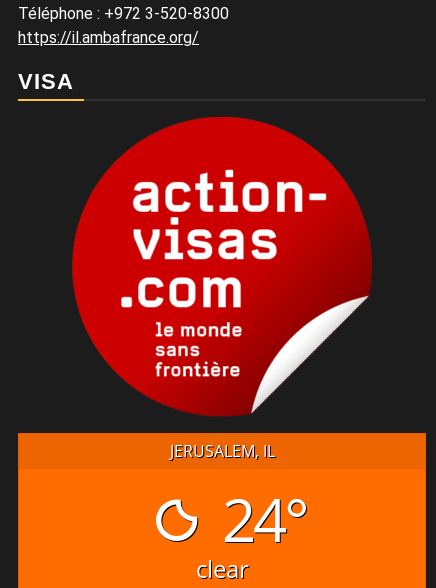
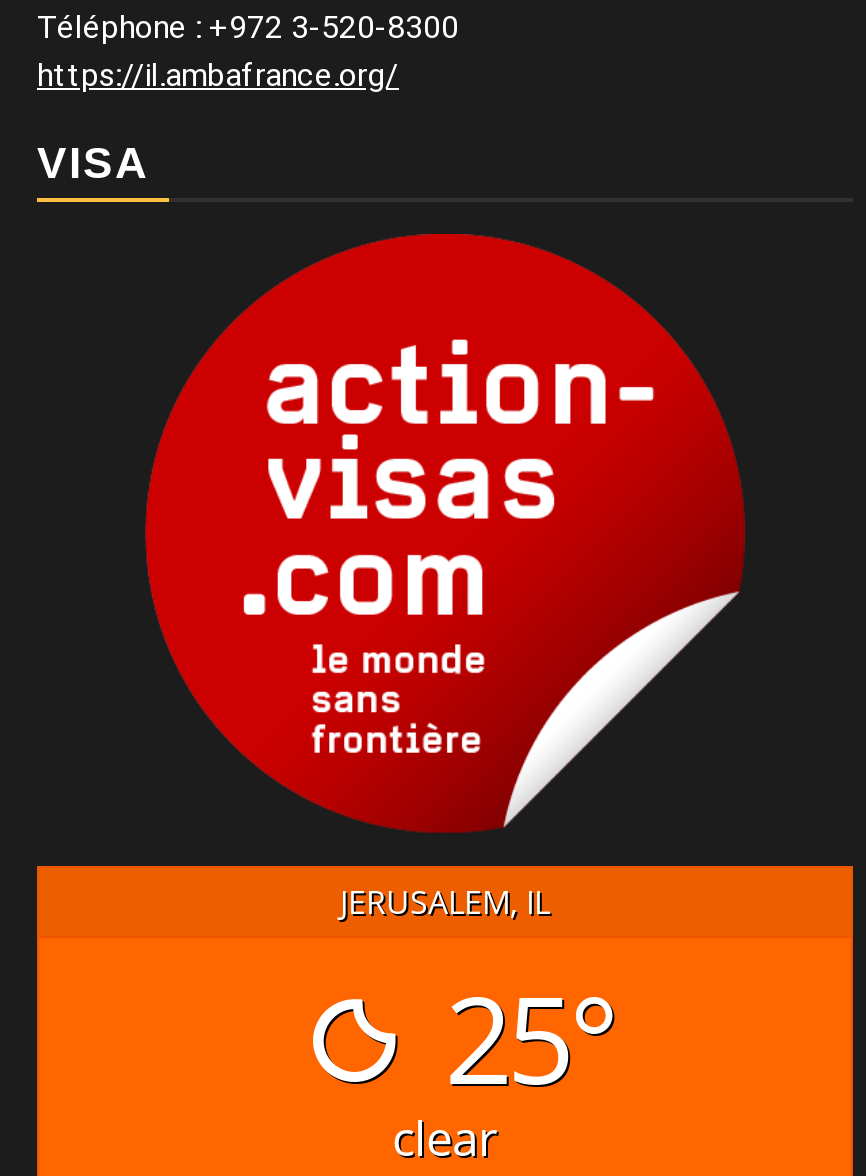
- 24°
+ 25°
